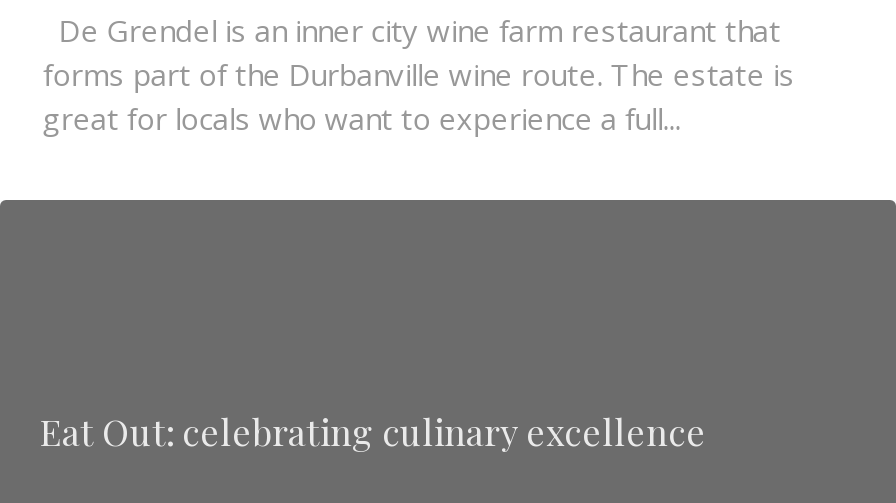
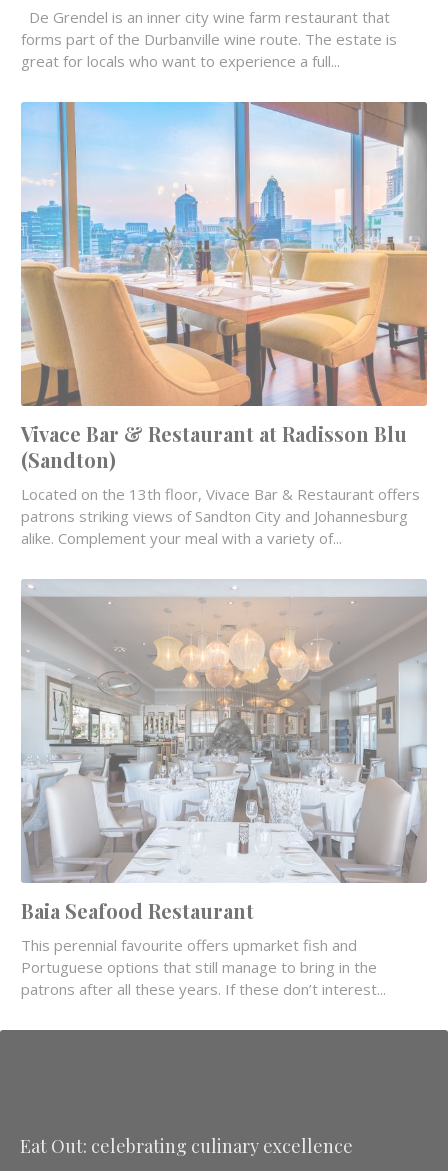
+ [image]
+ Vivace Bar & Restaurant at Radisson Blu
+ (Sandton)
+ Located on the 13th floor, Vivace Bar & Restaurant offers
+ patrons striking views of Sandton City and Johannesburg
+ alike. Complement your meal with a variety of...

+ [image]
+ Baia Seafood Restaurant
+ This perennial favourite offers upmarket fish and
+ Portuguese options that still manage to bring in the
+ patrons after all these years. If these don’t interest...
